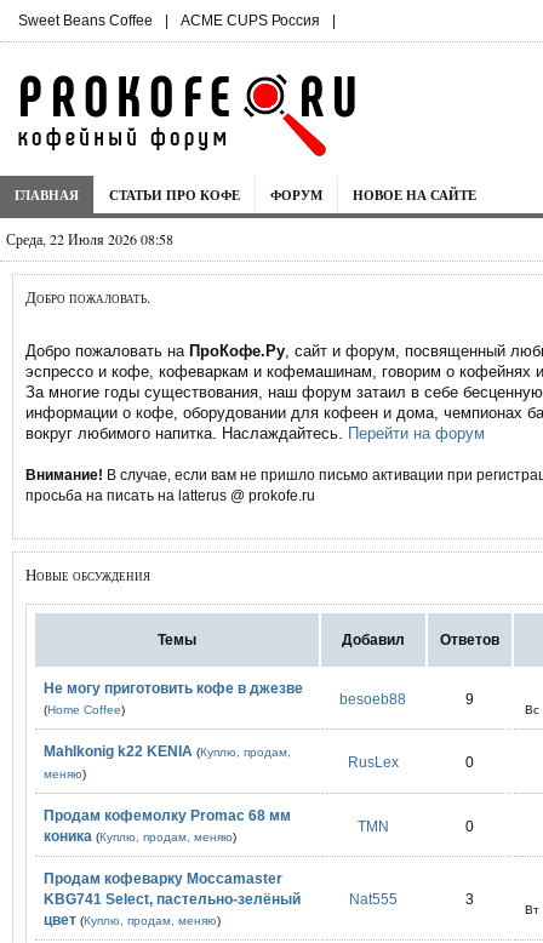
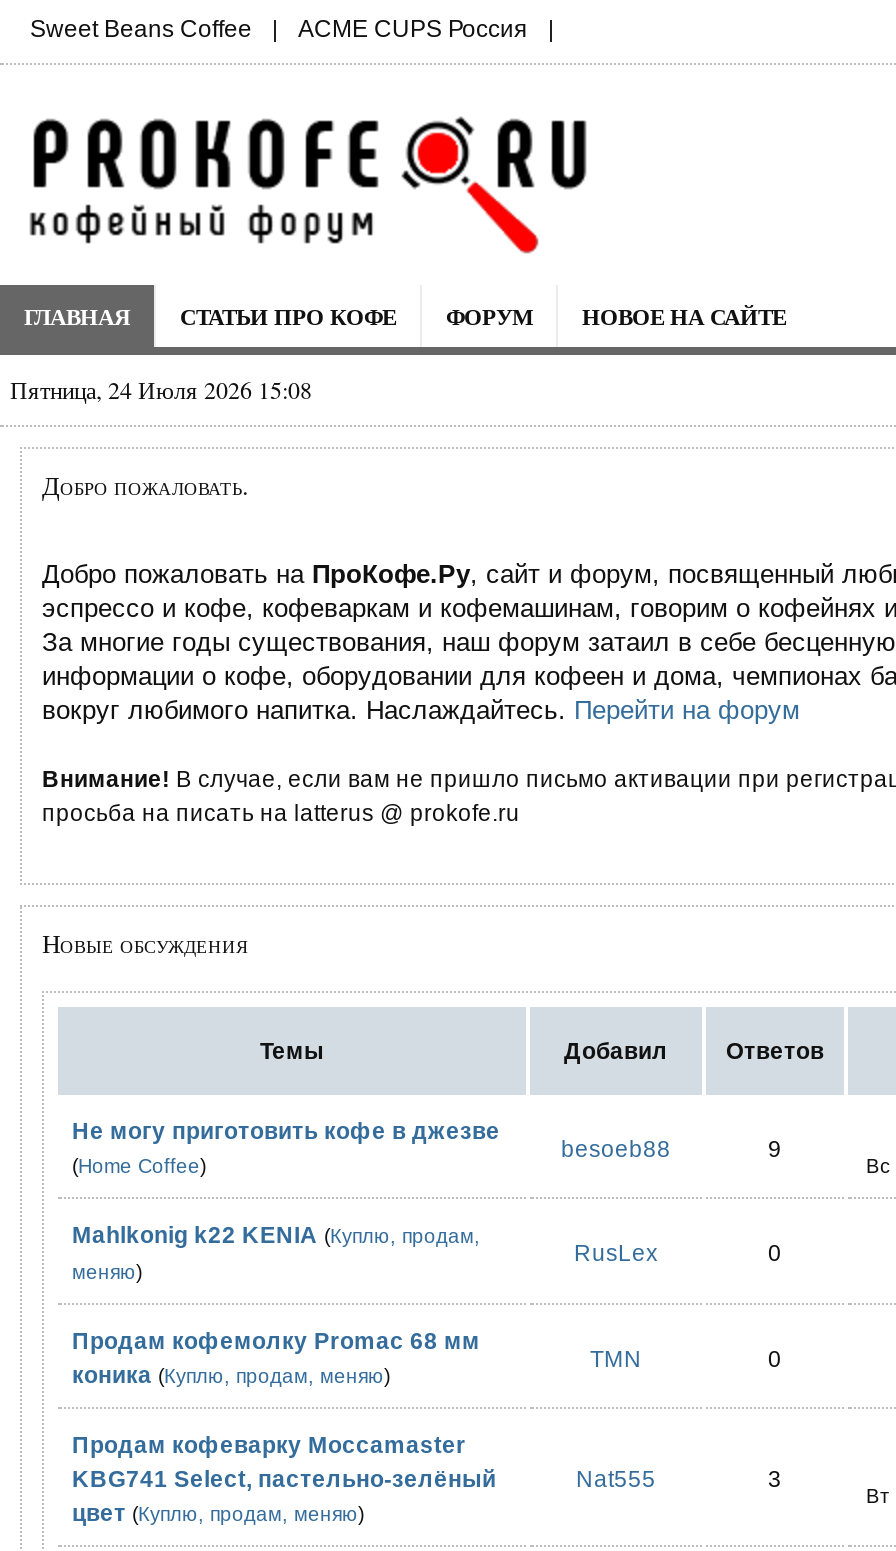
- Среда, 22 Июля 2026 08:58
+ Пятница, 24 Июля 2026 15:08
